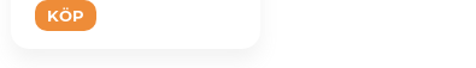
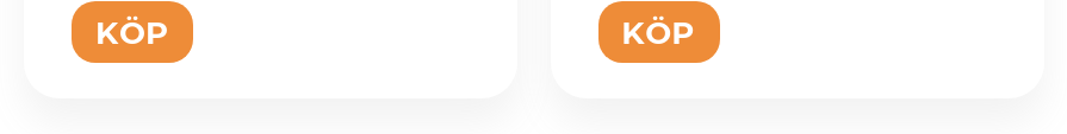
+ KÖP
